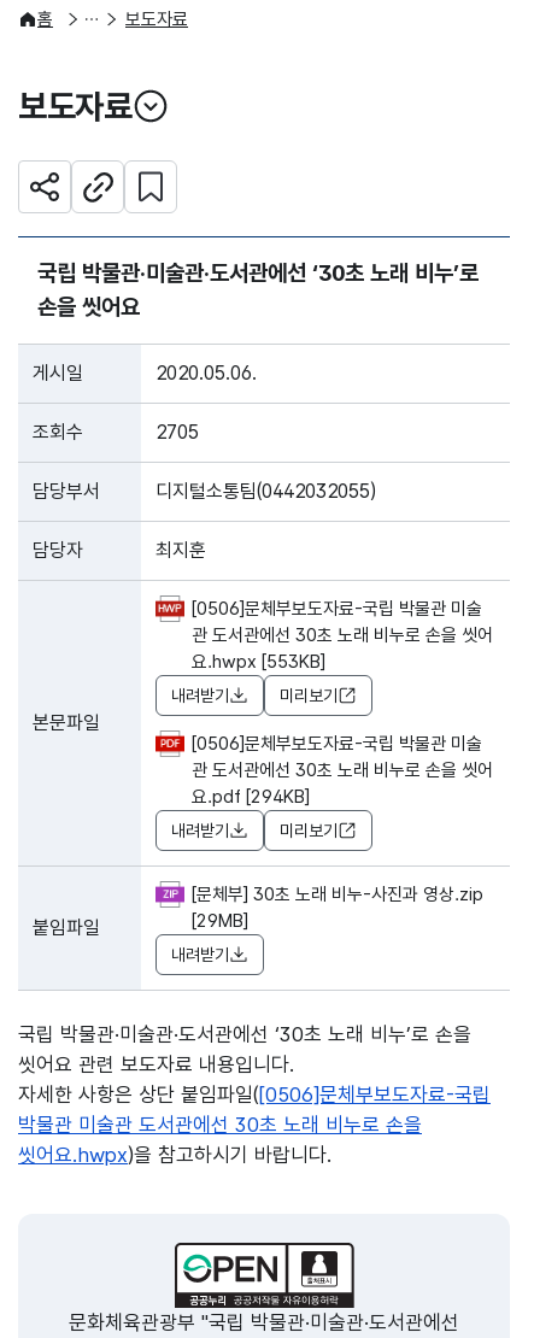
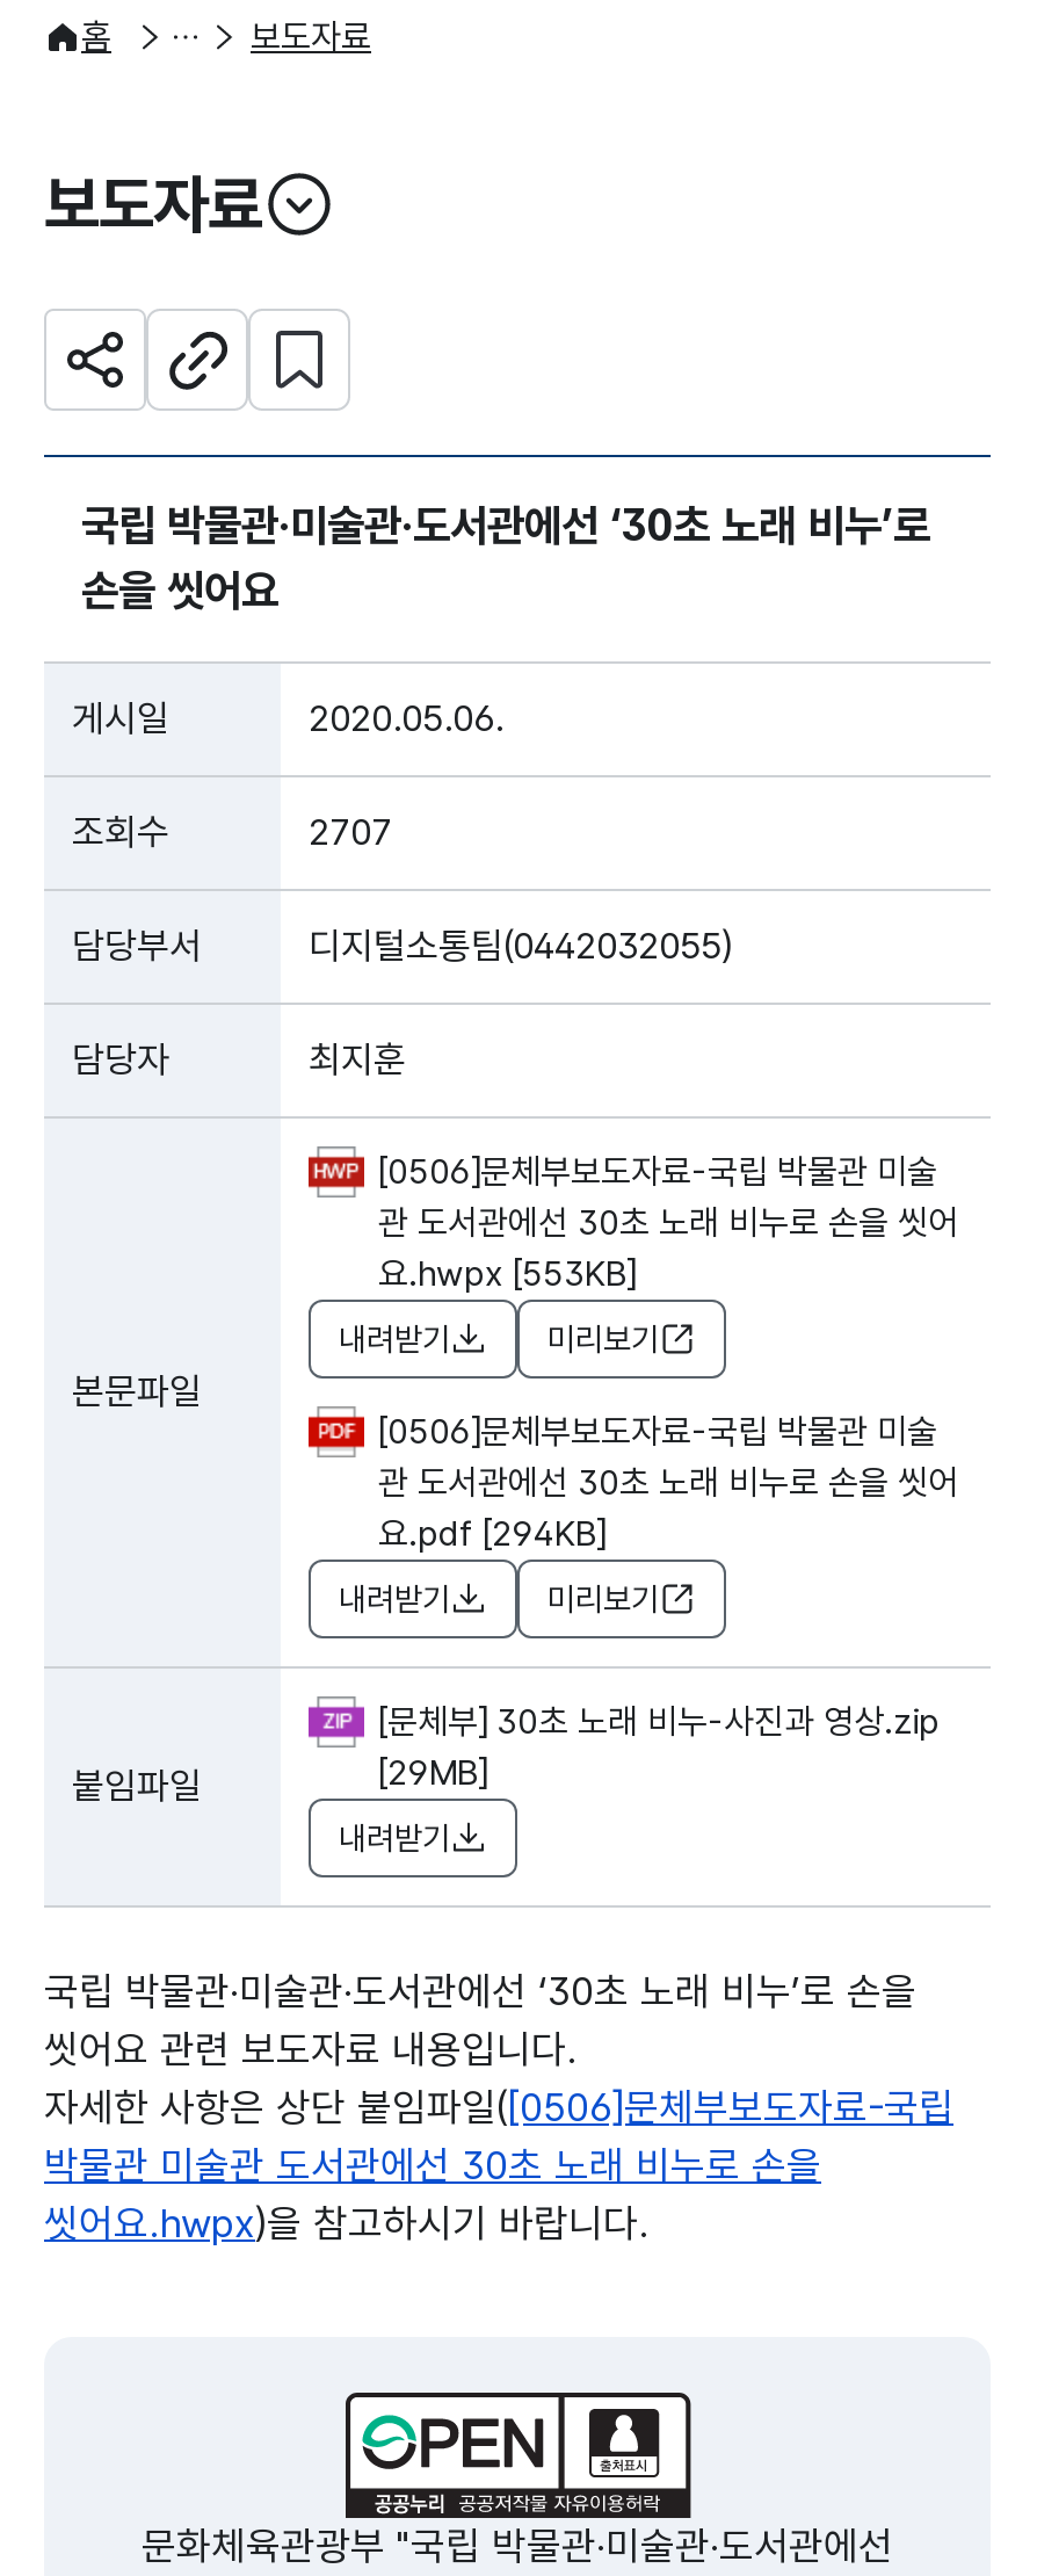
- 2705
+ 2707
